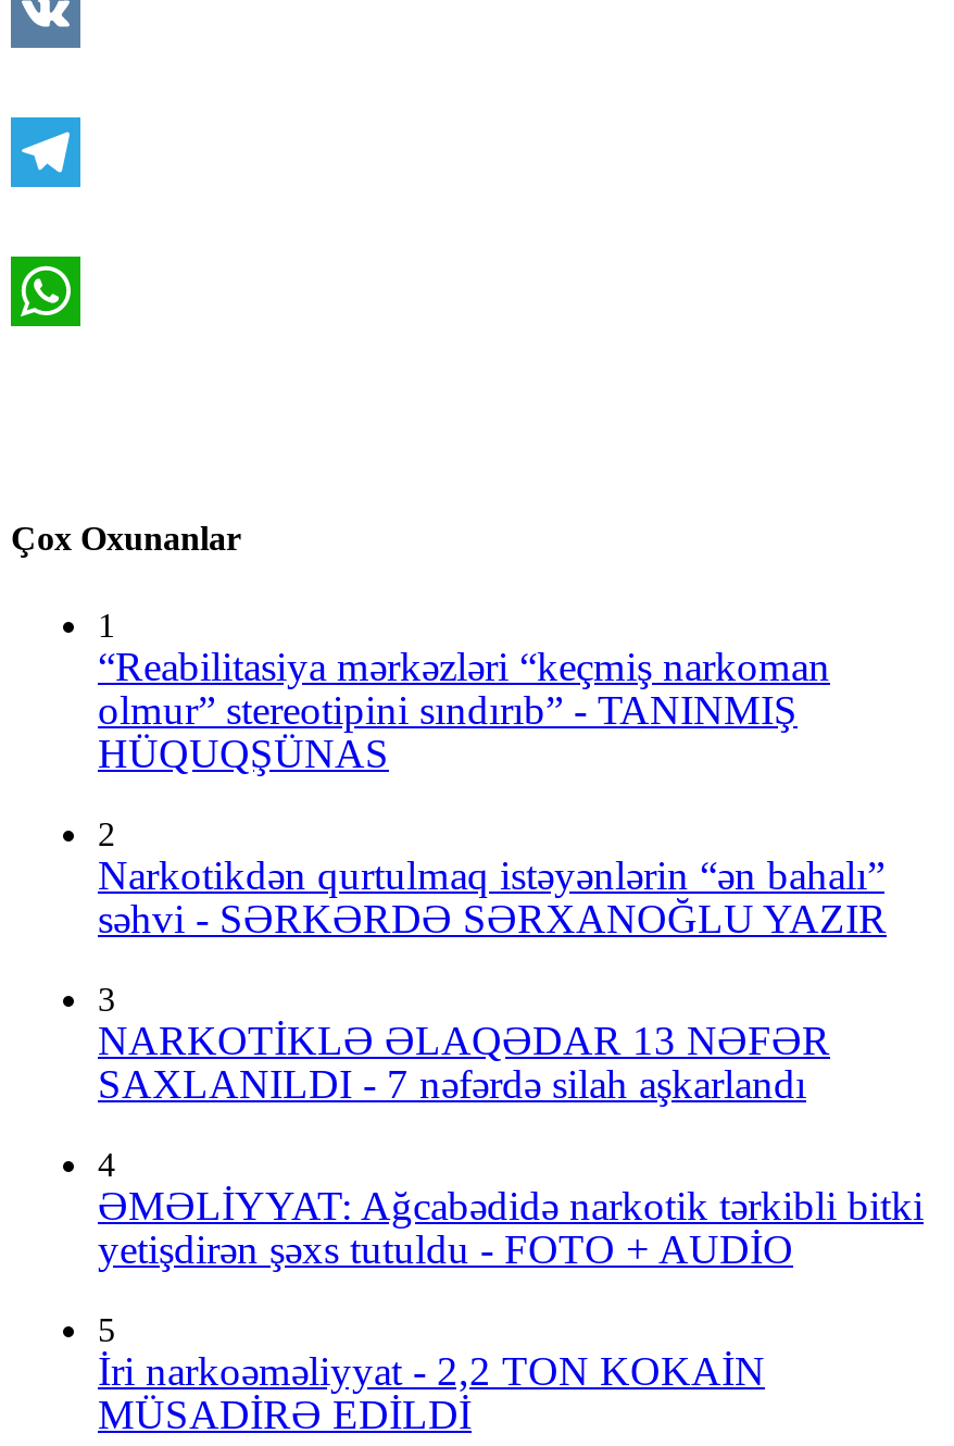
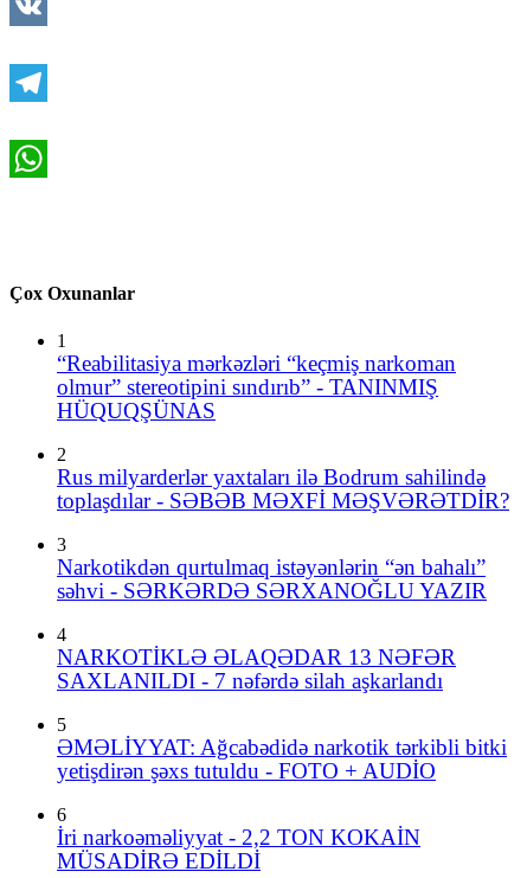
+ Rus milyarderlər yaxtaları ilə Bodrum sahilində
+ toplaşdılar - SƏBƏB MƏXFİ MƏŞVƏRƏTDİR?
+ 3

- 3
+ 4

- 4
+ 5

- 5
+ 6
